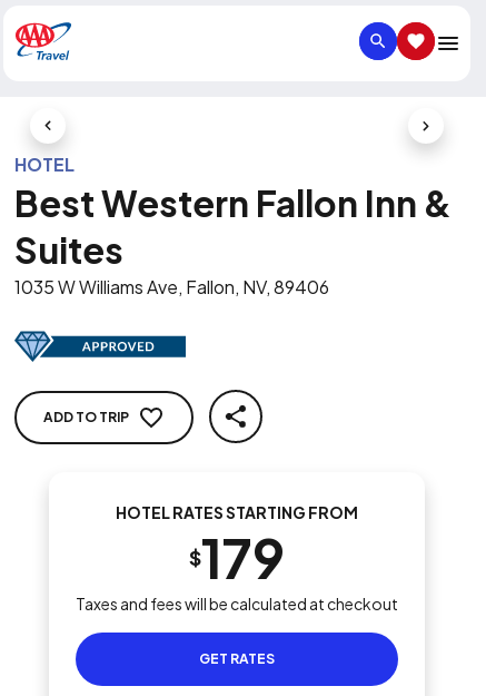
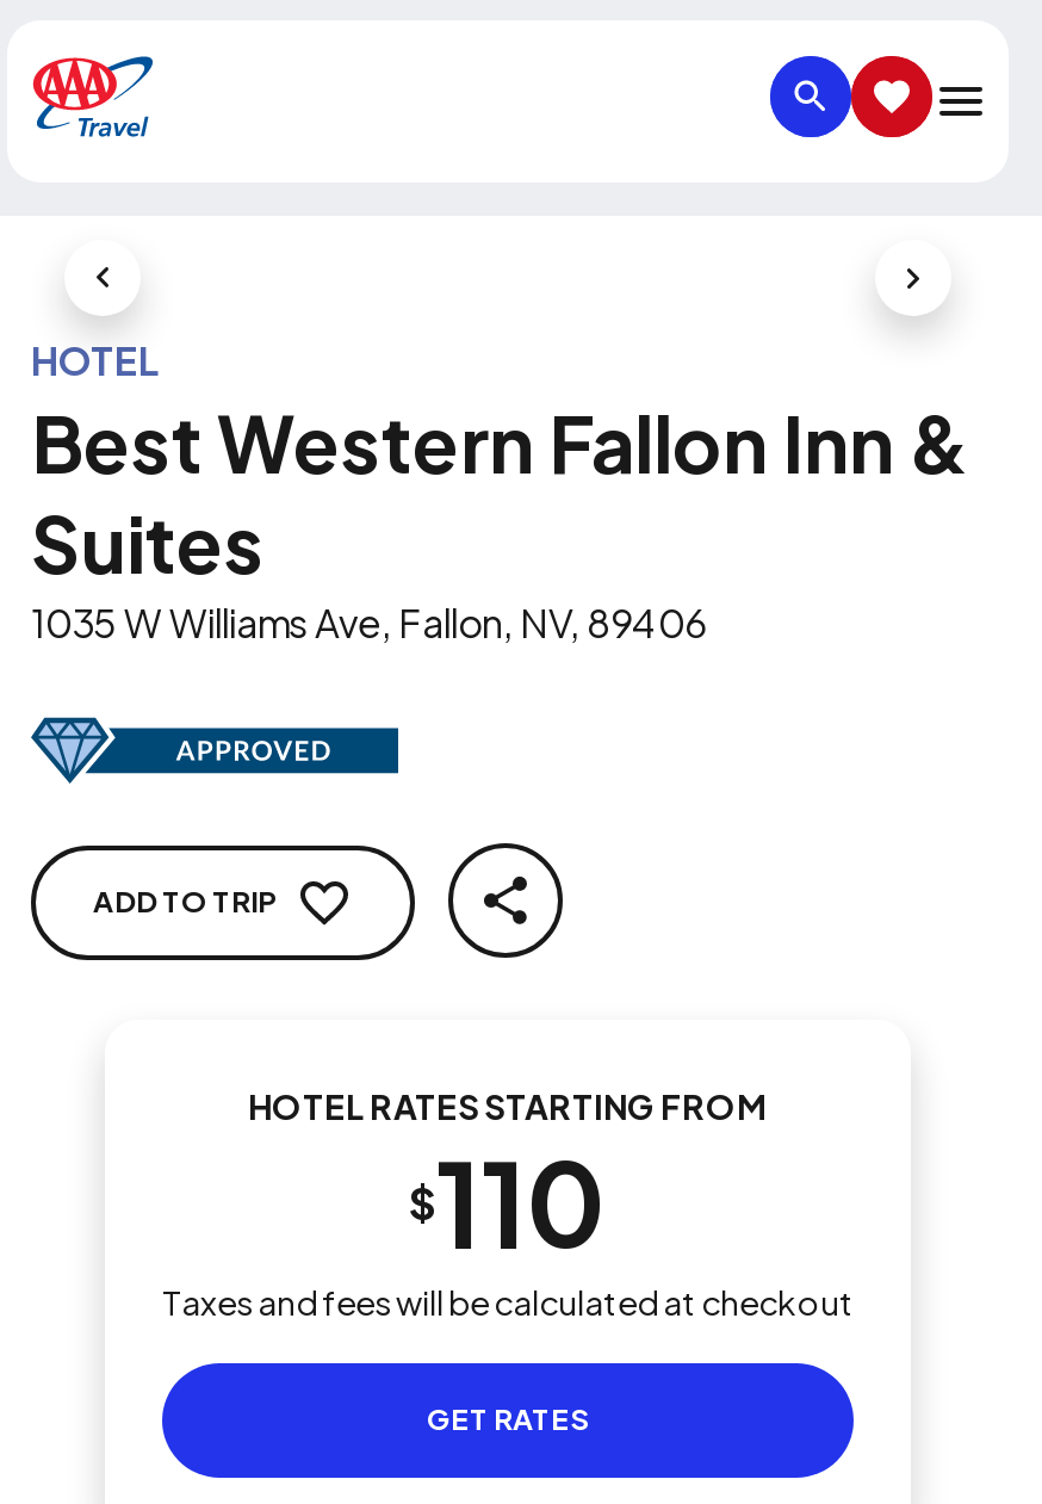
- $179
+ $110
